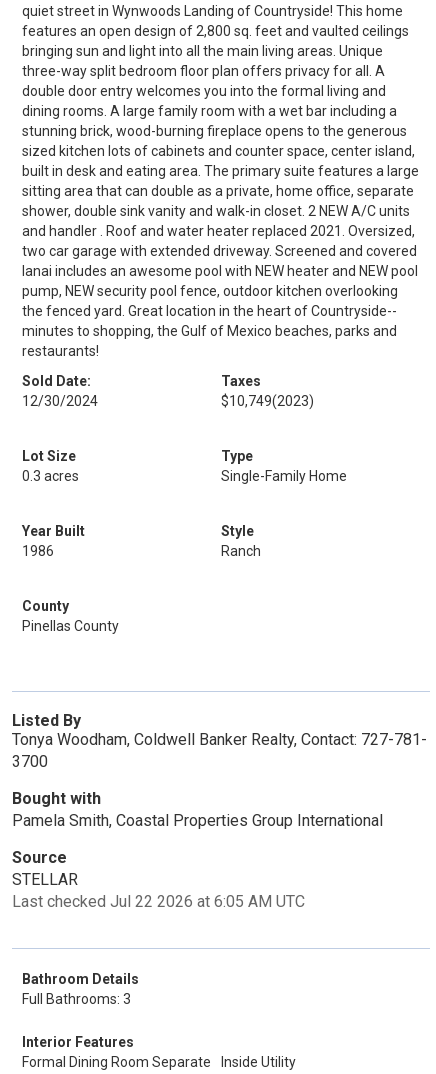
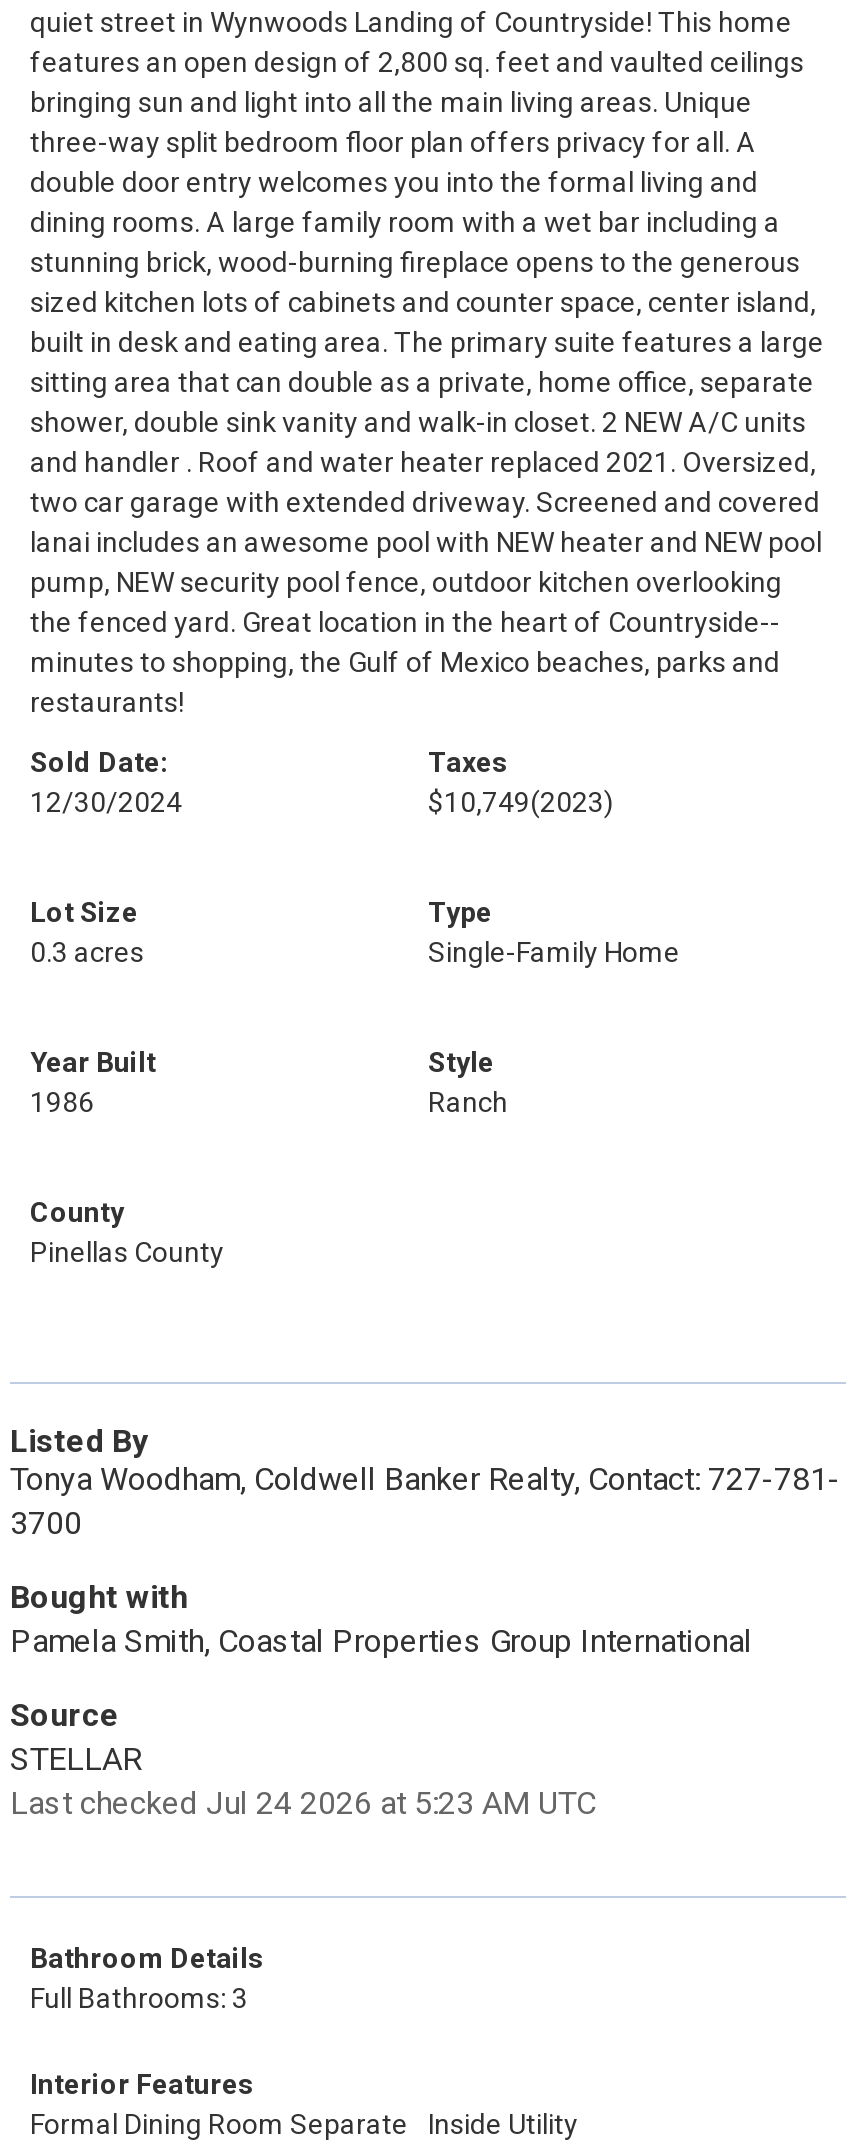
- Last checked Jul 22 2026 at 6:05 AM UTC
+ Last checked Jul 24 2026 at 5:23 AM UTC
